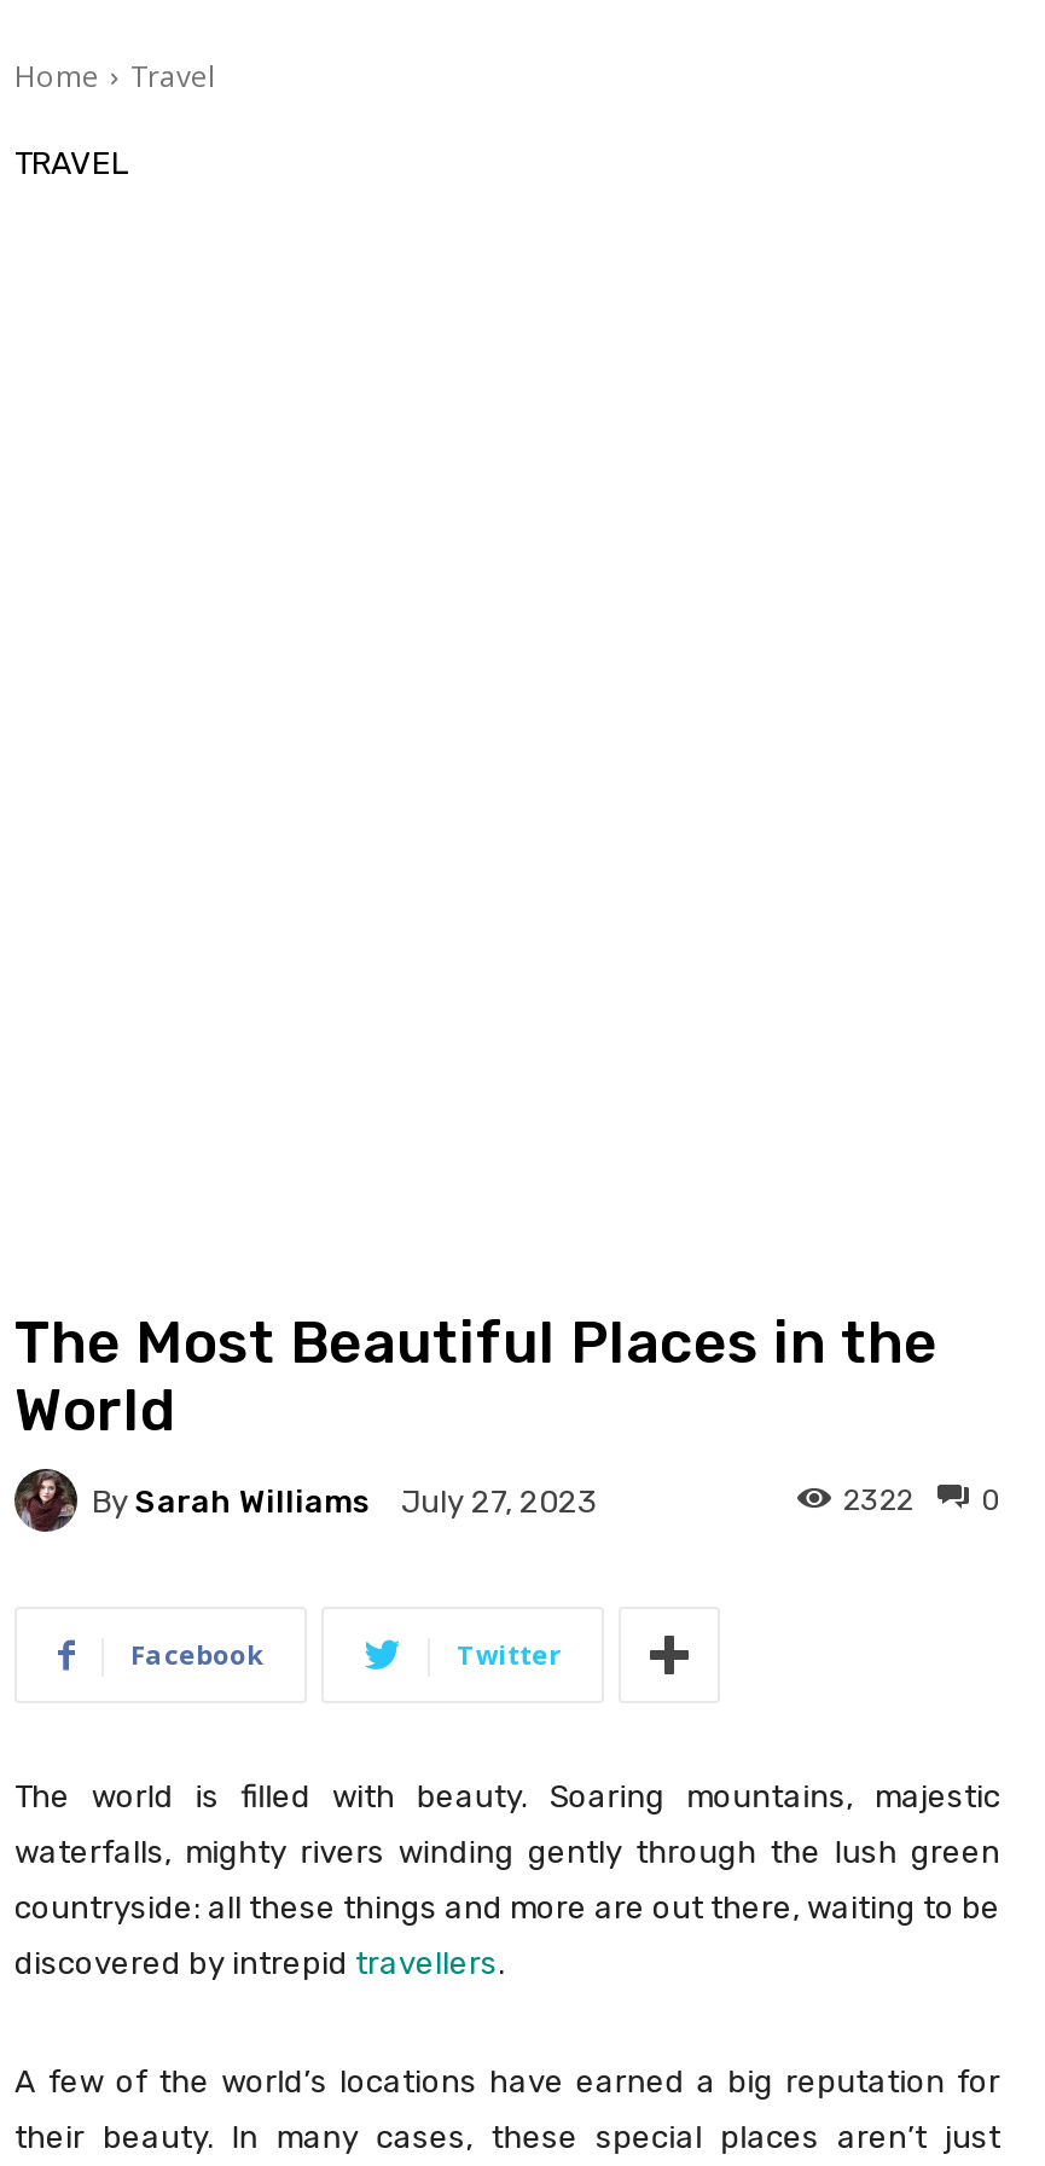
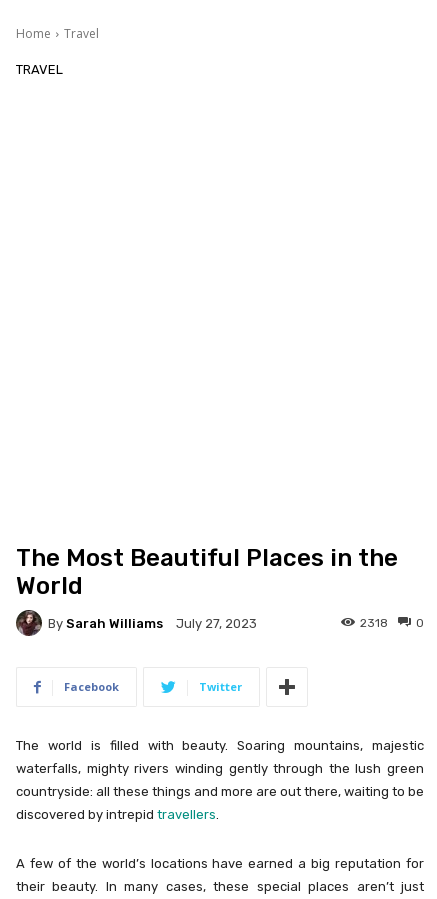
- 2322 0
+ 2318 0
